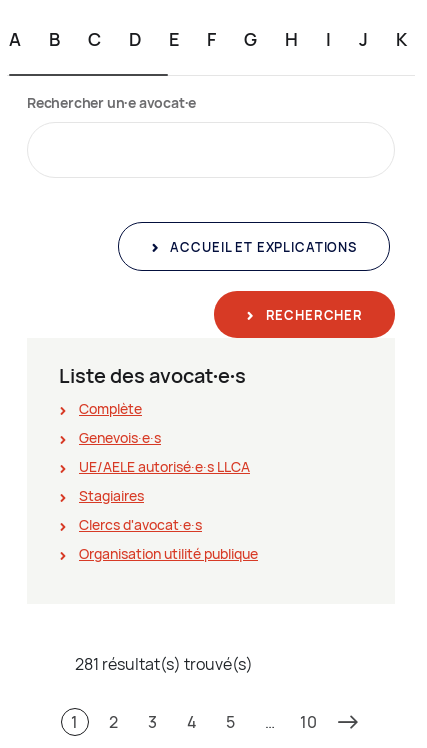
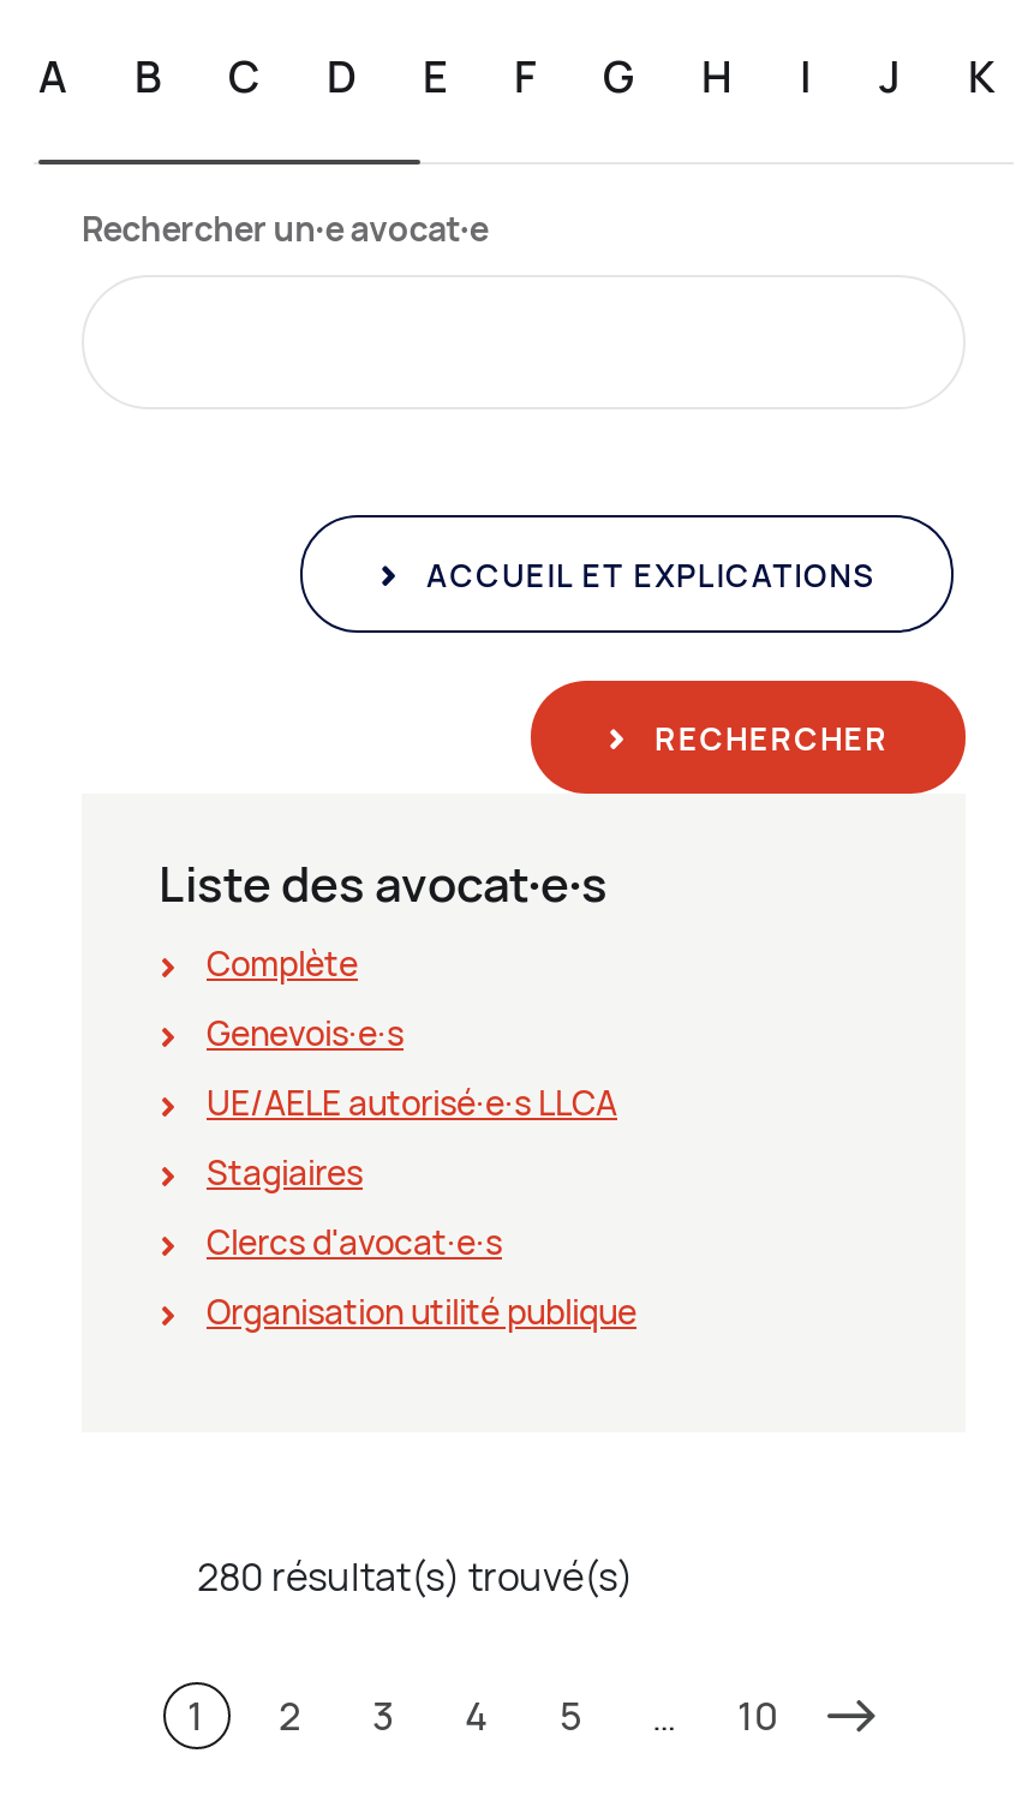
- 281 résultat(s) trouvé(s)
+ 280 résultat(s) trouvé(s)
